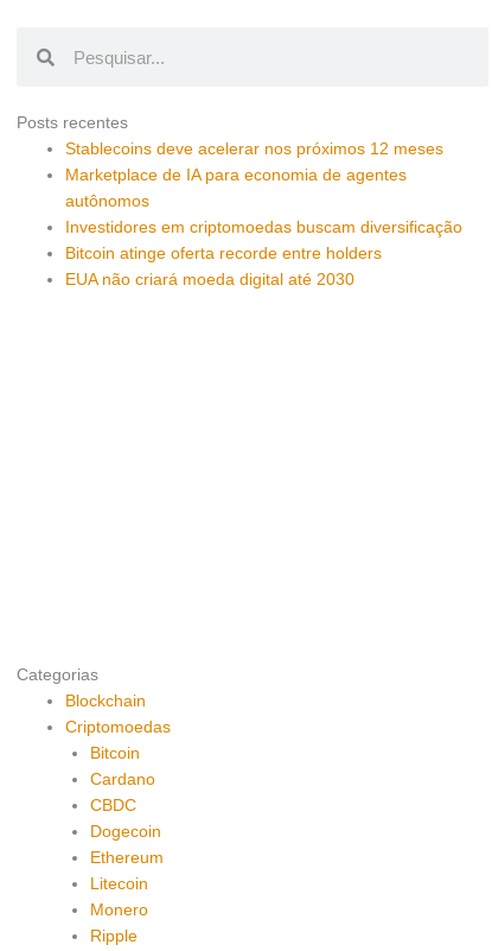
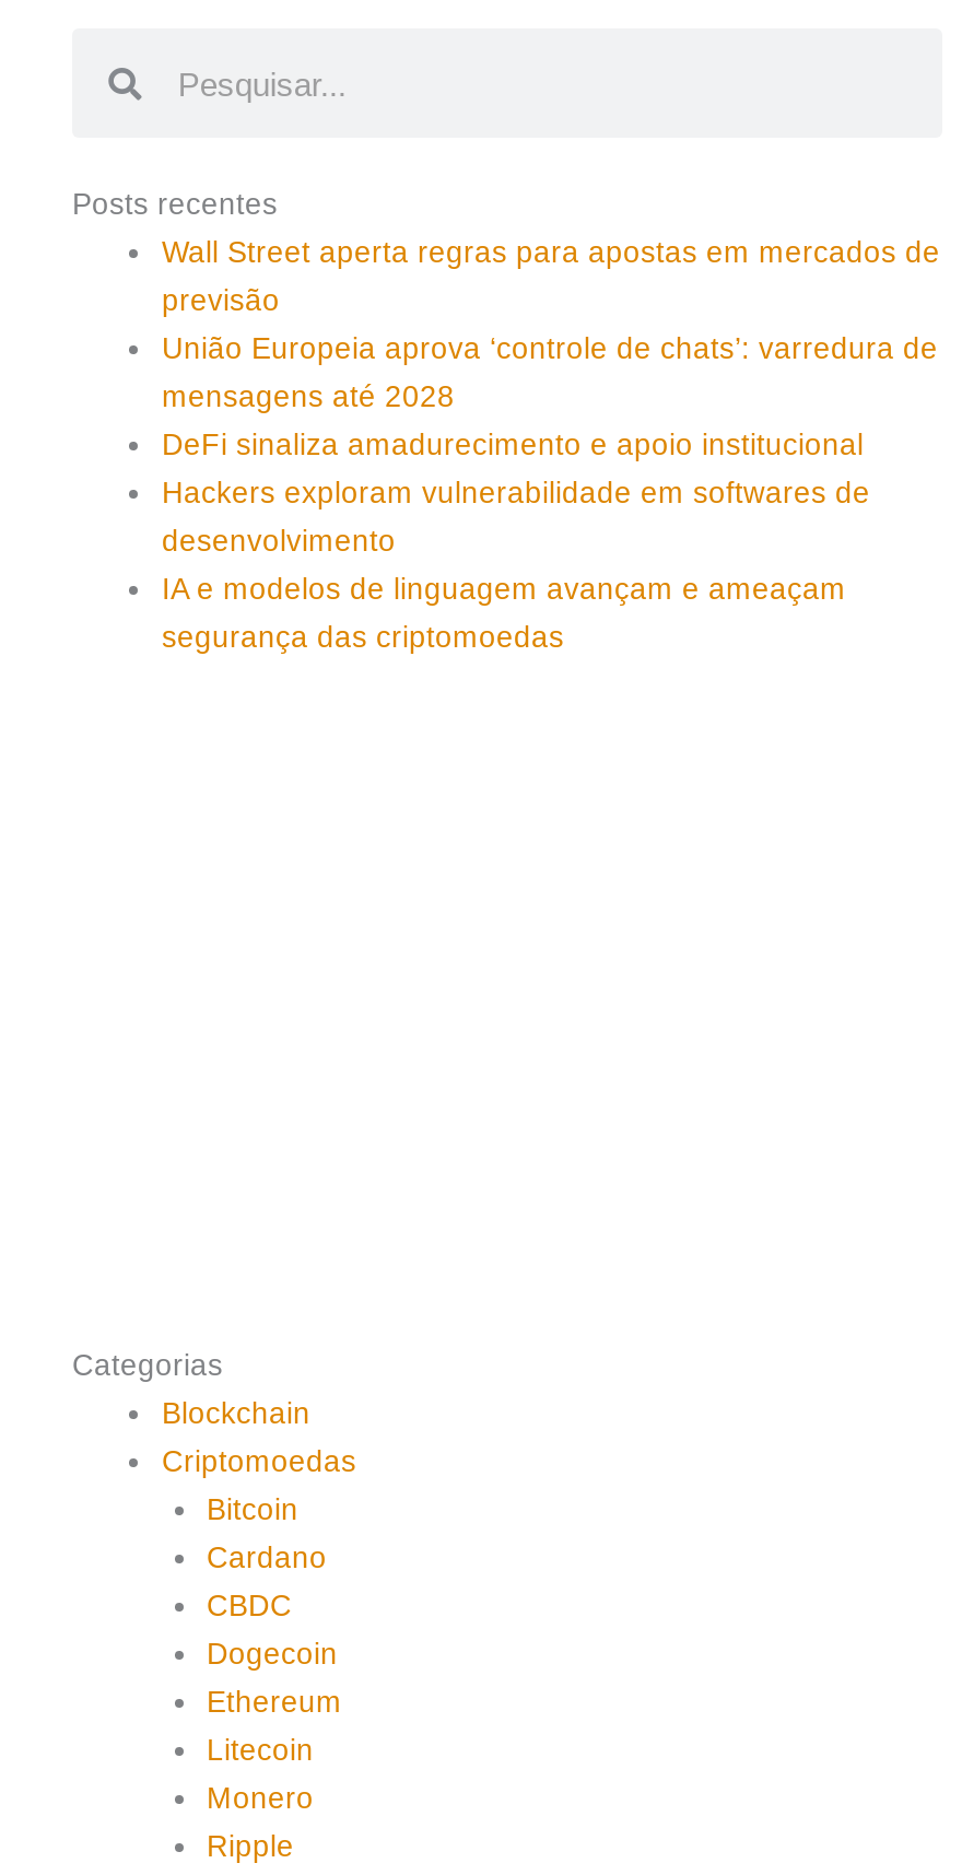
- Stablecoins deve acelerar nos próximos 12 meses
- Marketplace de IA para economia de agentes
- autônomos
- Investidores em criptomoedas buscam diversificação
- Bitcoin atinge oferta recorde entre holders
- EUA não criará moeda digital até 2030
+ Wall Street aperta regras para apostas em mercados de
+ previsão
+ União Europeia aprova ‘controle de chats’: varredura de
+ mensagens até 2028
+ DeFi sinaliza amadurecimento e apoio institucional
+ Hackers exploram vulnerabilidade em softwares de
+ desenvolvimento
+ IA e modelos de linguagem avançam e ameaçam
+ segurança das criptomoedas
